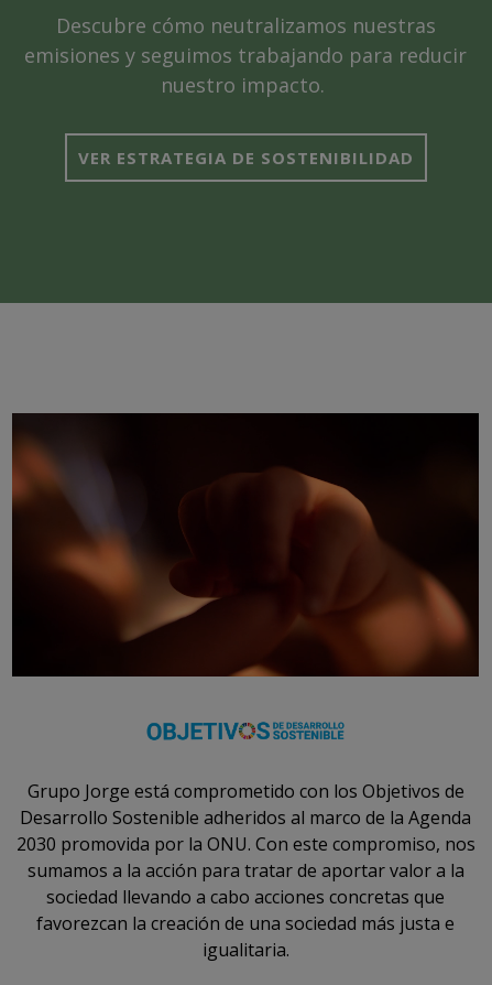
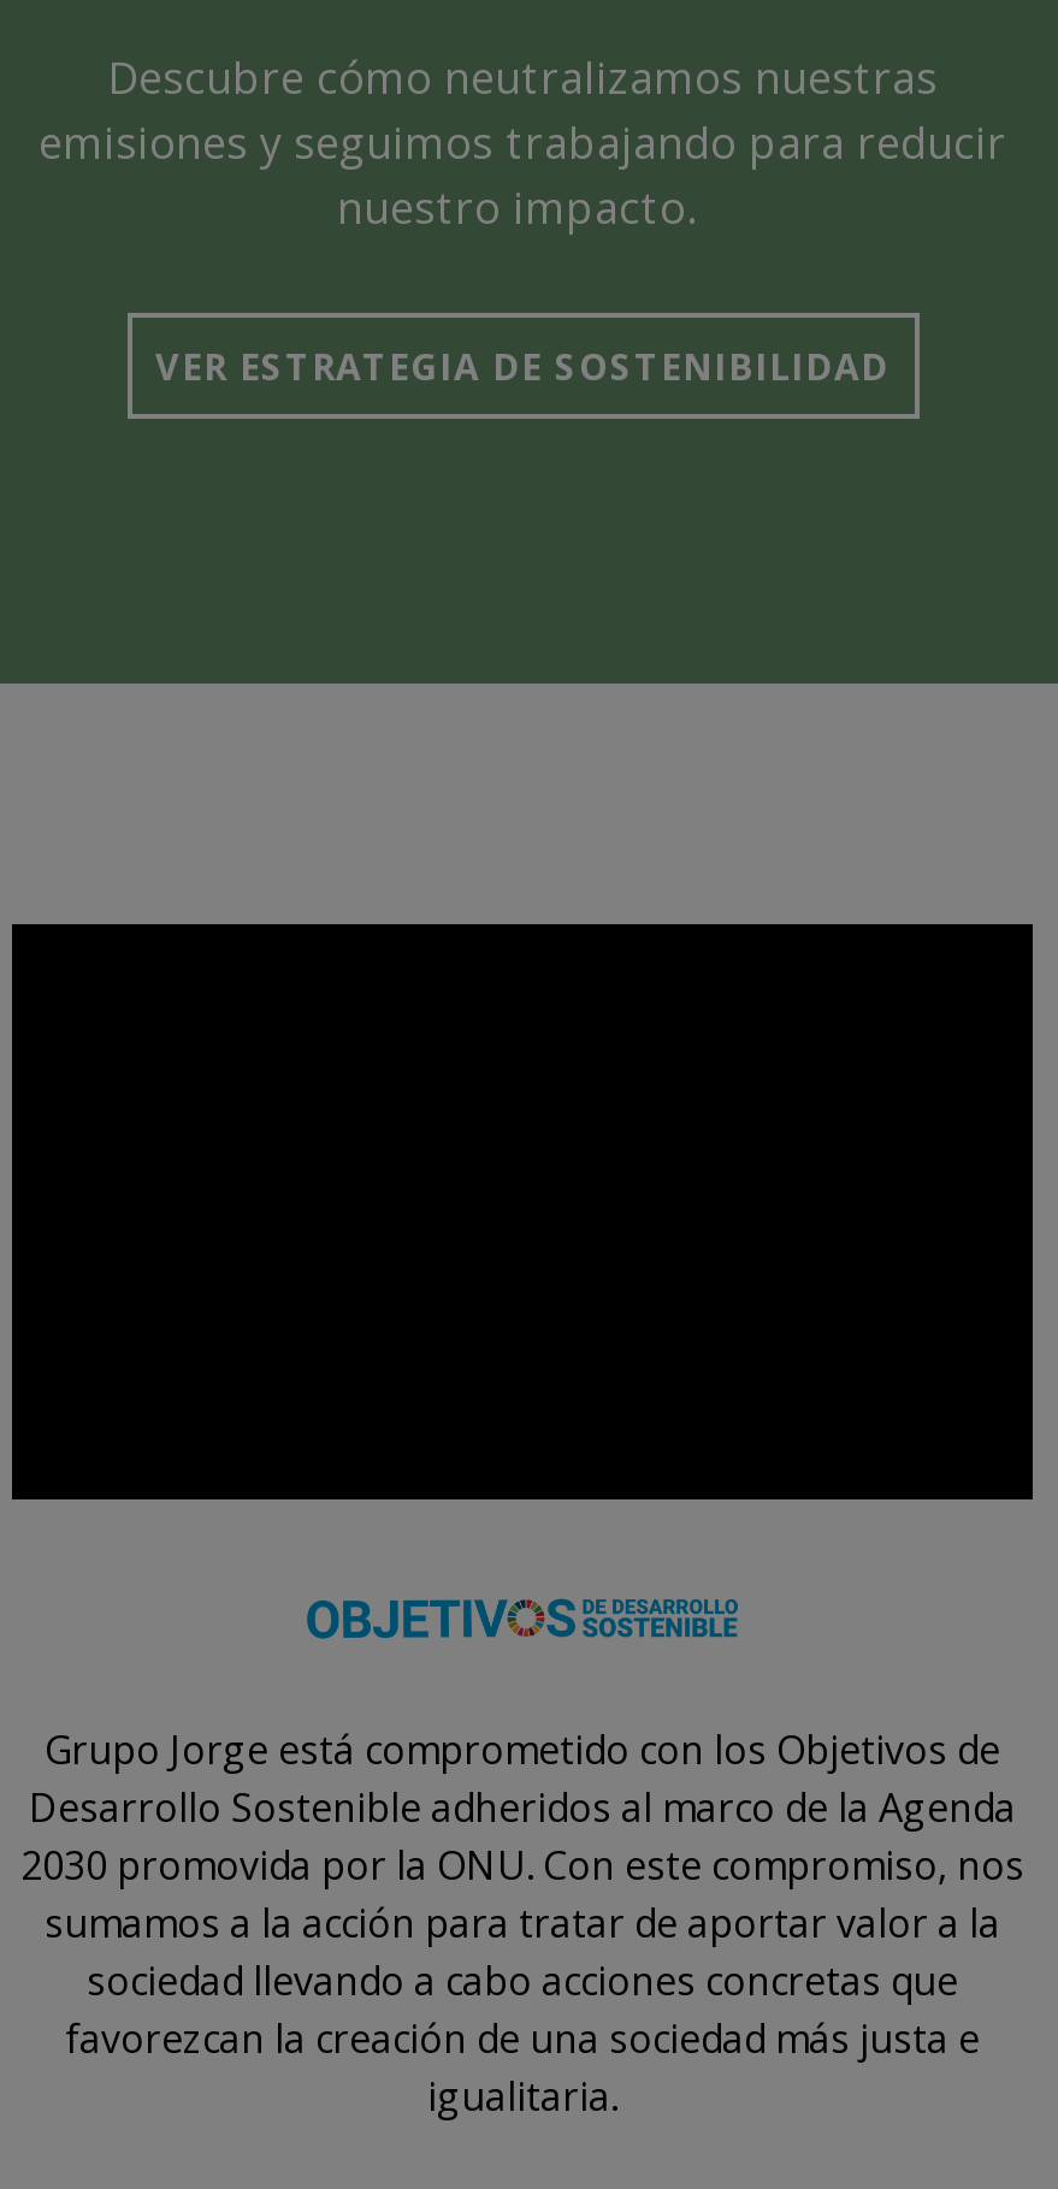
- [image]
